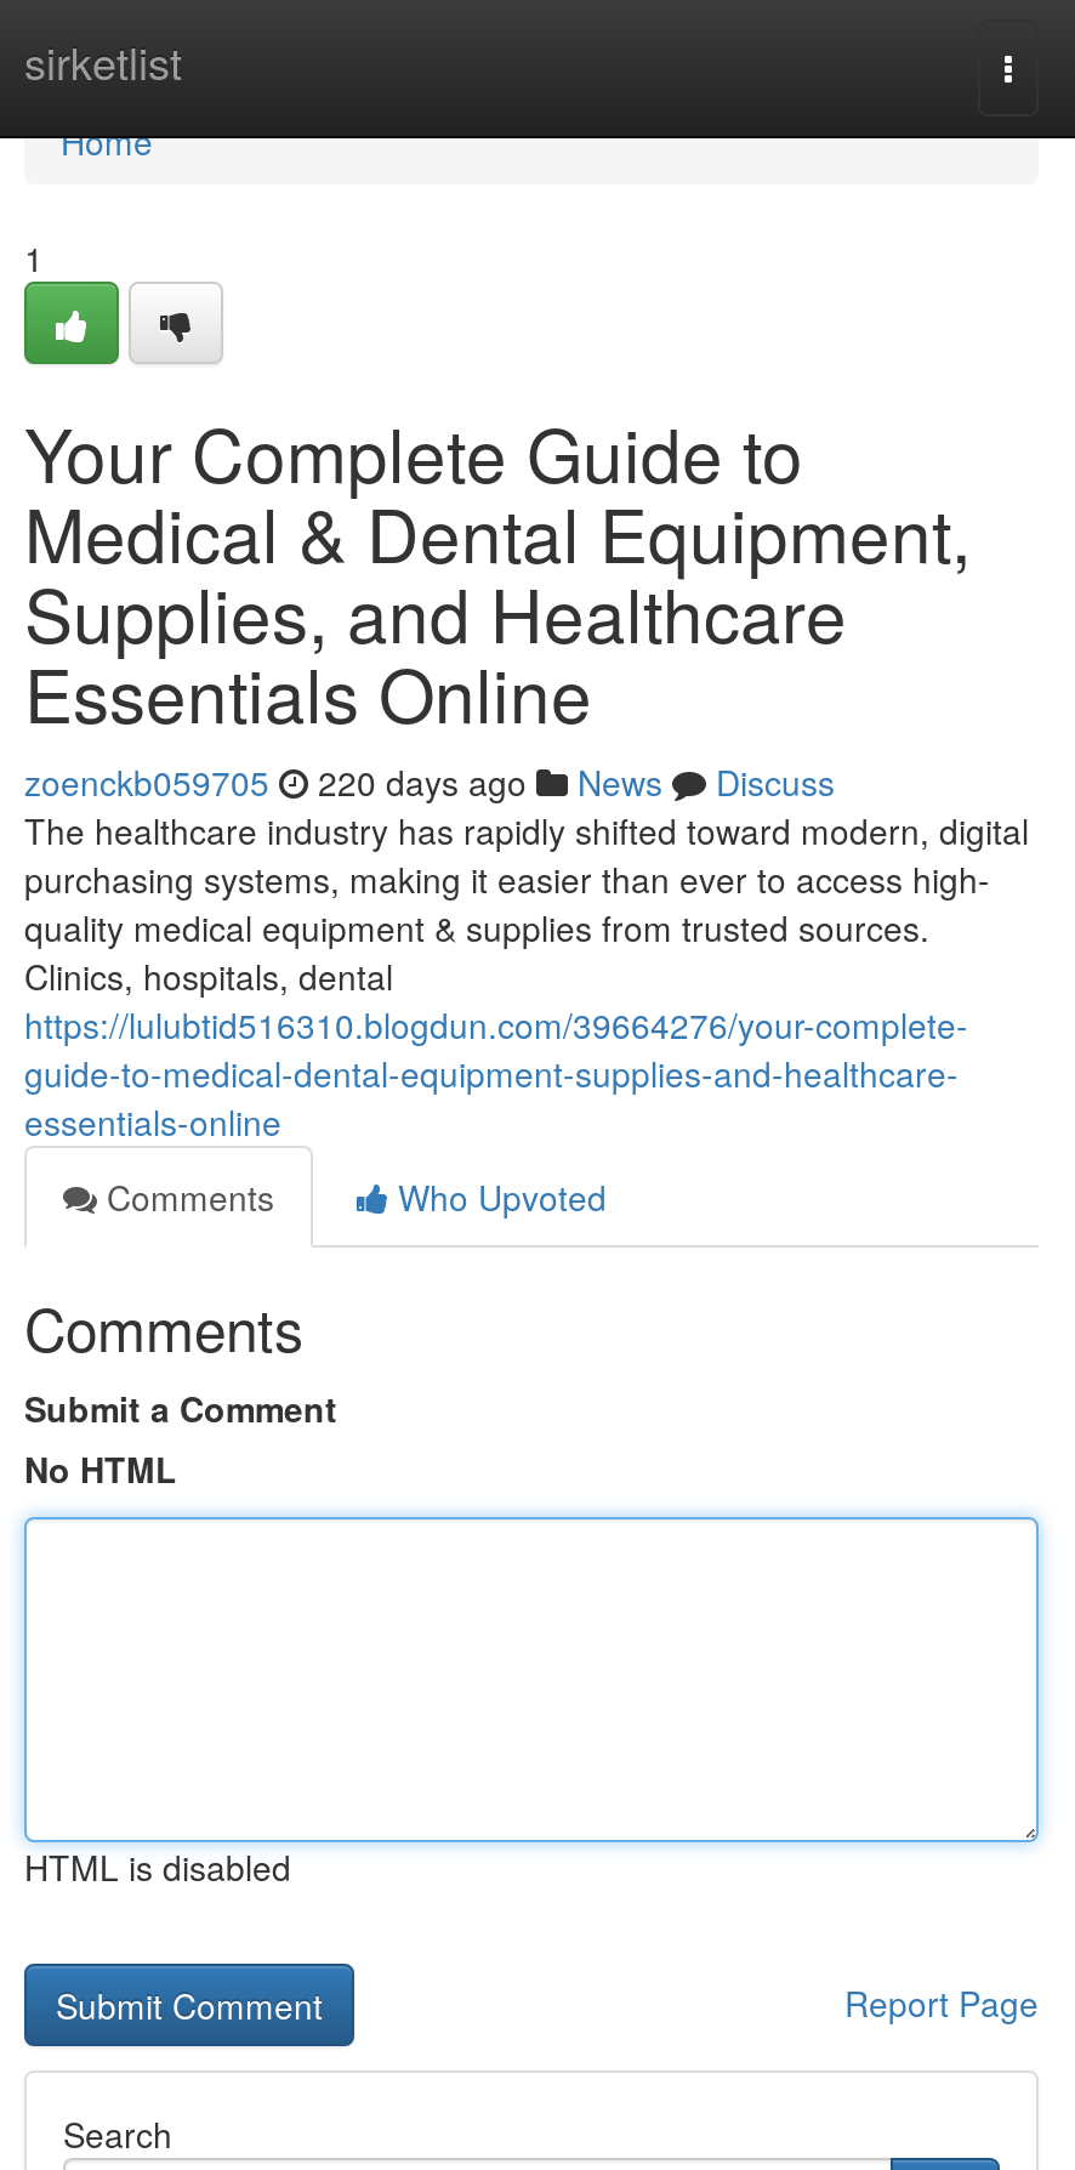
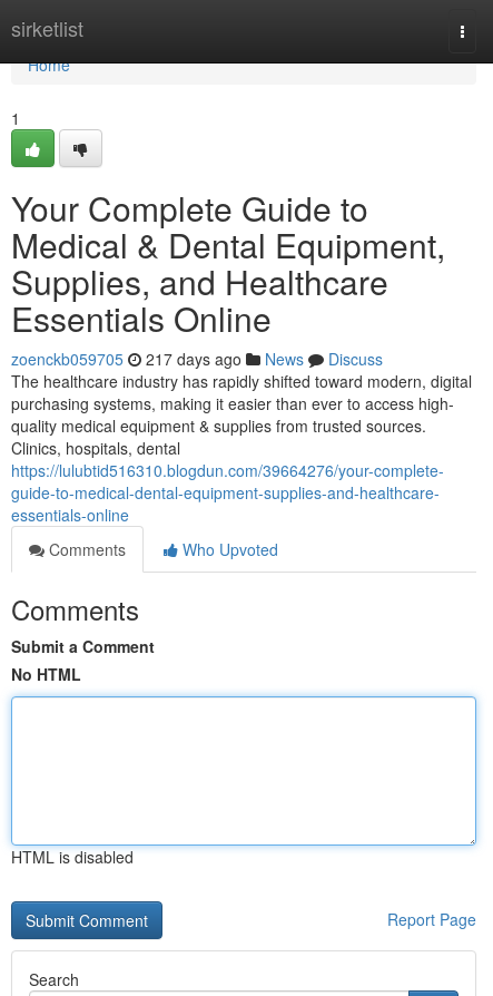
- zoenckb059705 220 days ago News Discuss
+ zoenckb059705 217 days ago News Discuss
